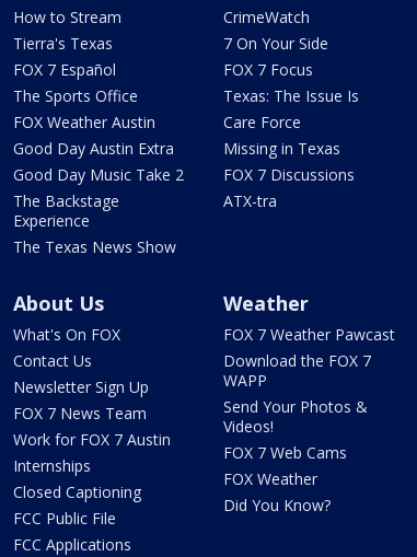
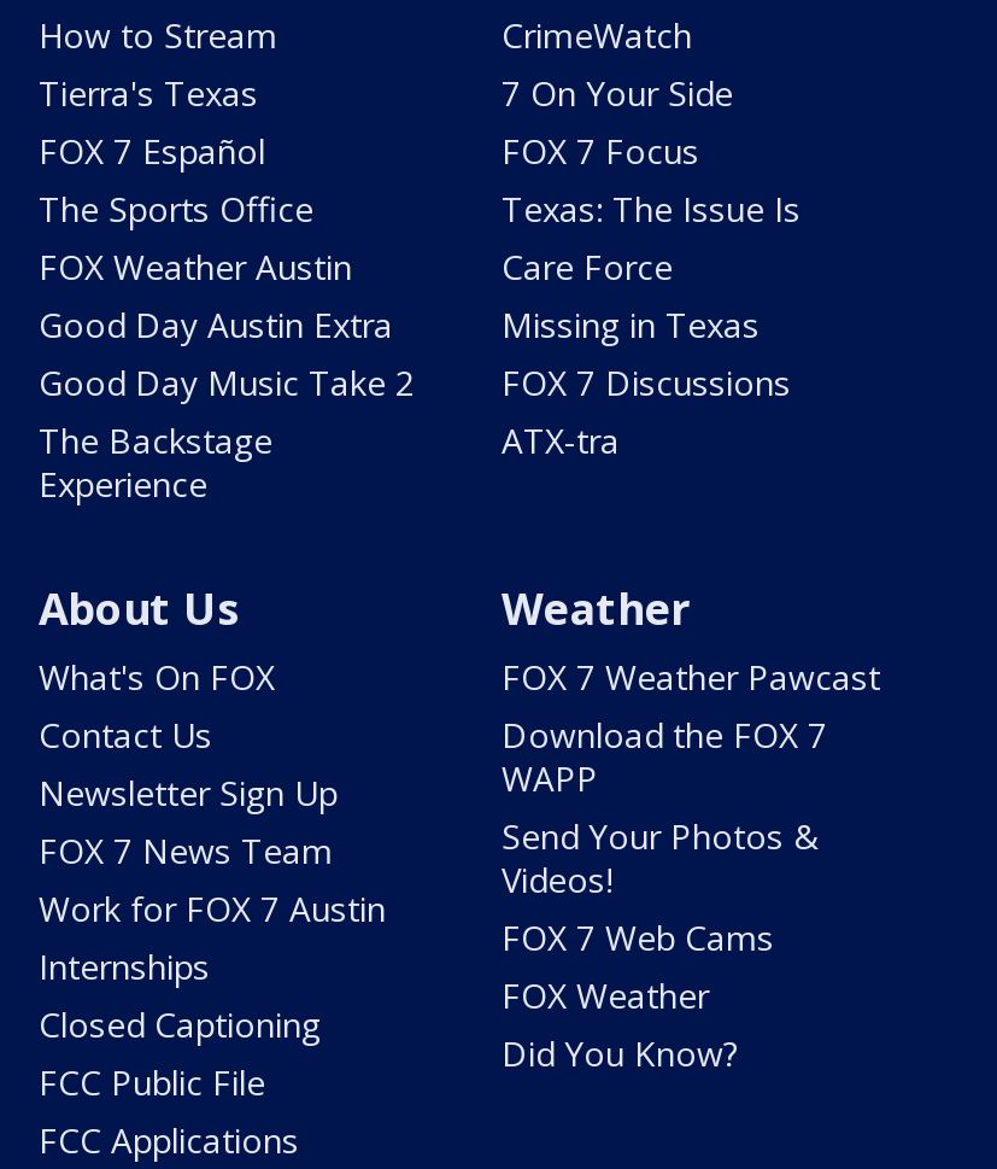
- The Texas News Show
